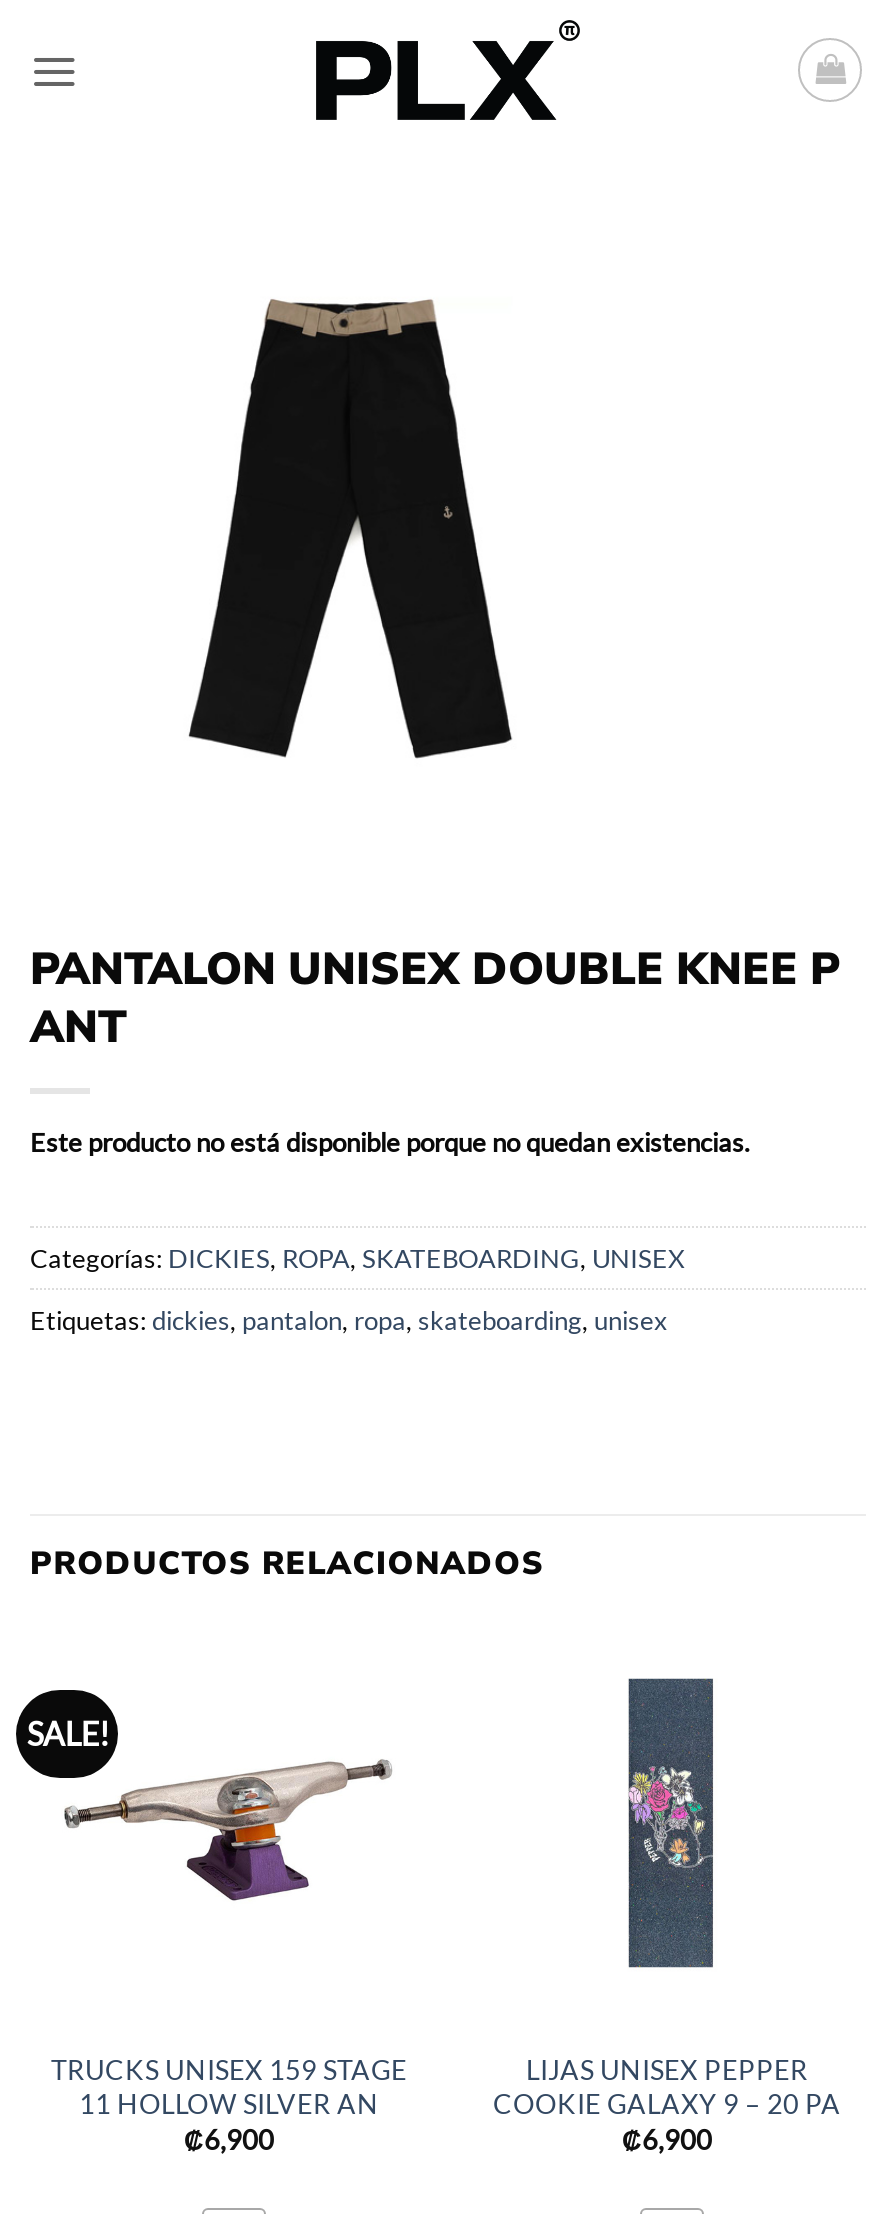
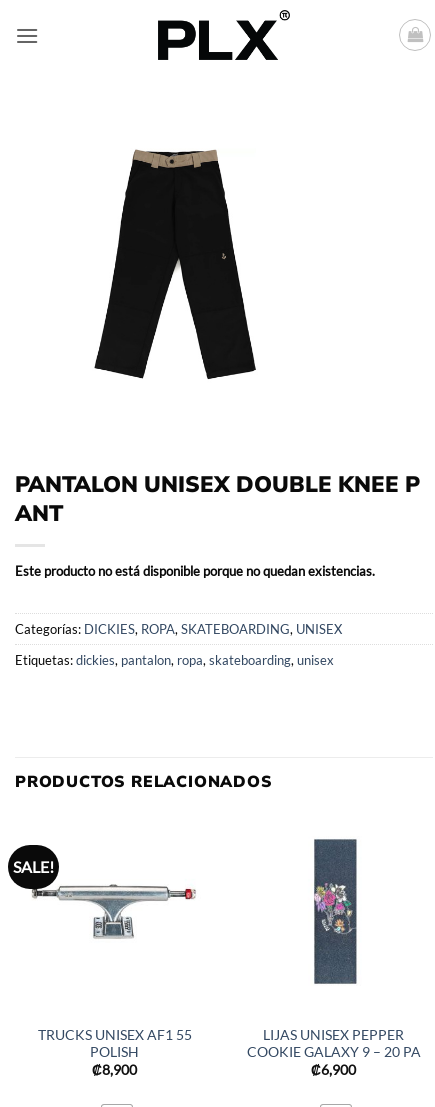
- [image]
+ [image]

- TRUCKS UNISEX 159 STAGE
- 11 HOLLOW SILVER AN
- ₡6,900
+ TRUCKS UNISEX AF1 55
+ POLISH
+ ₡8,900
